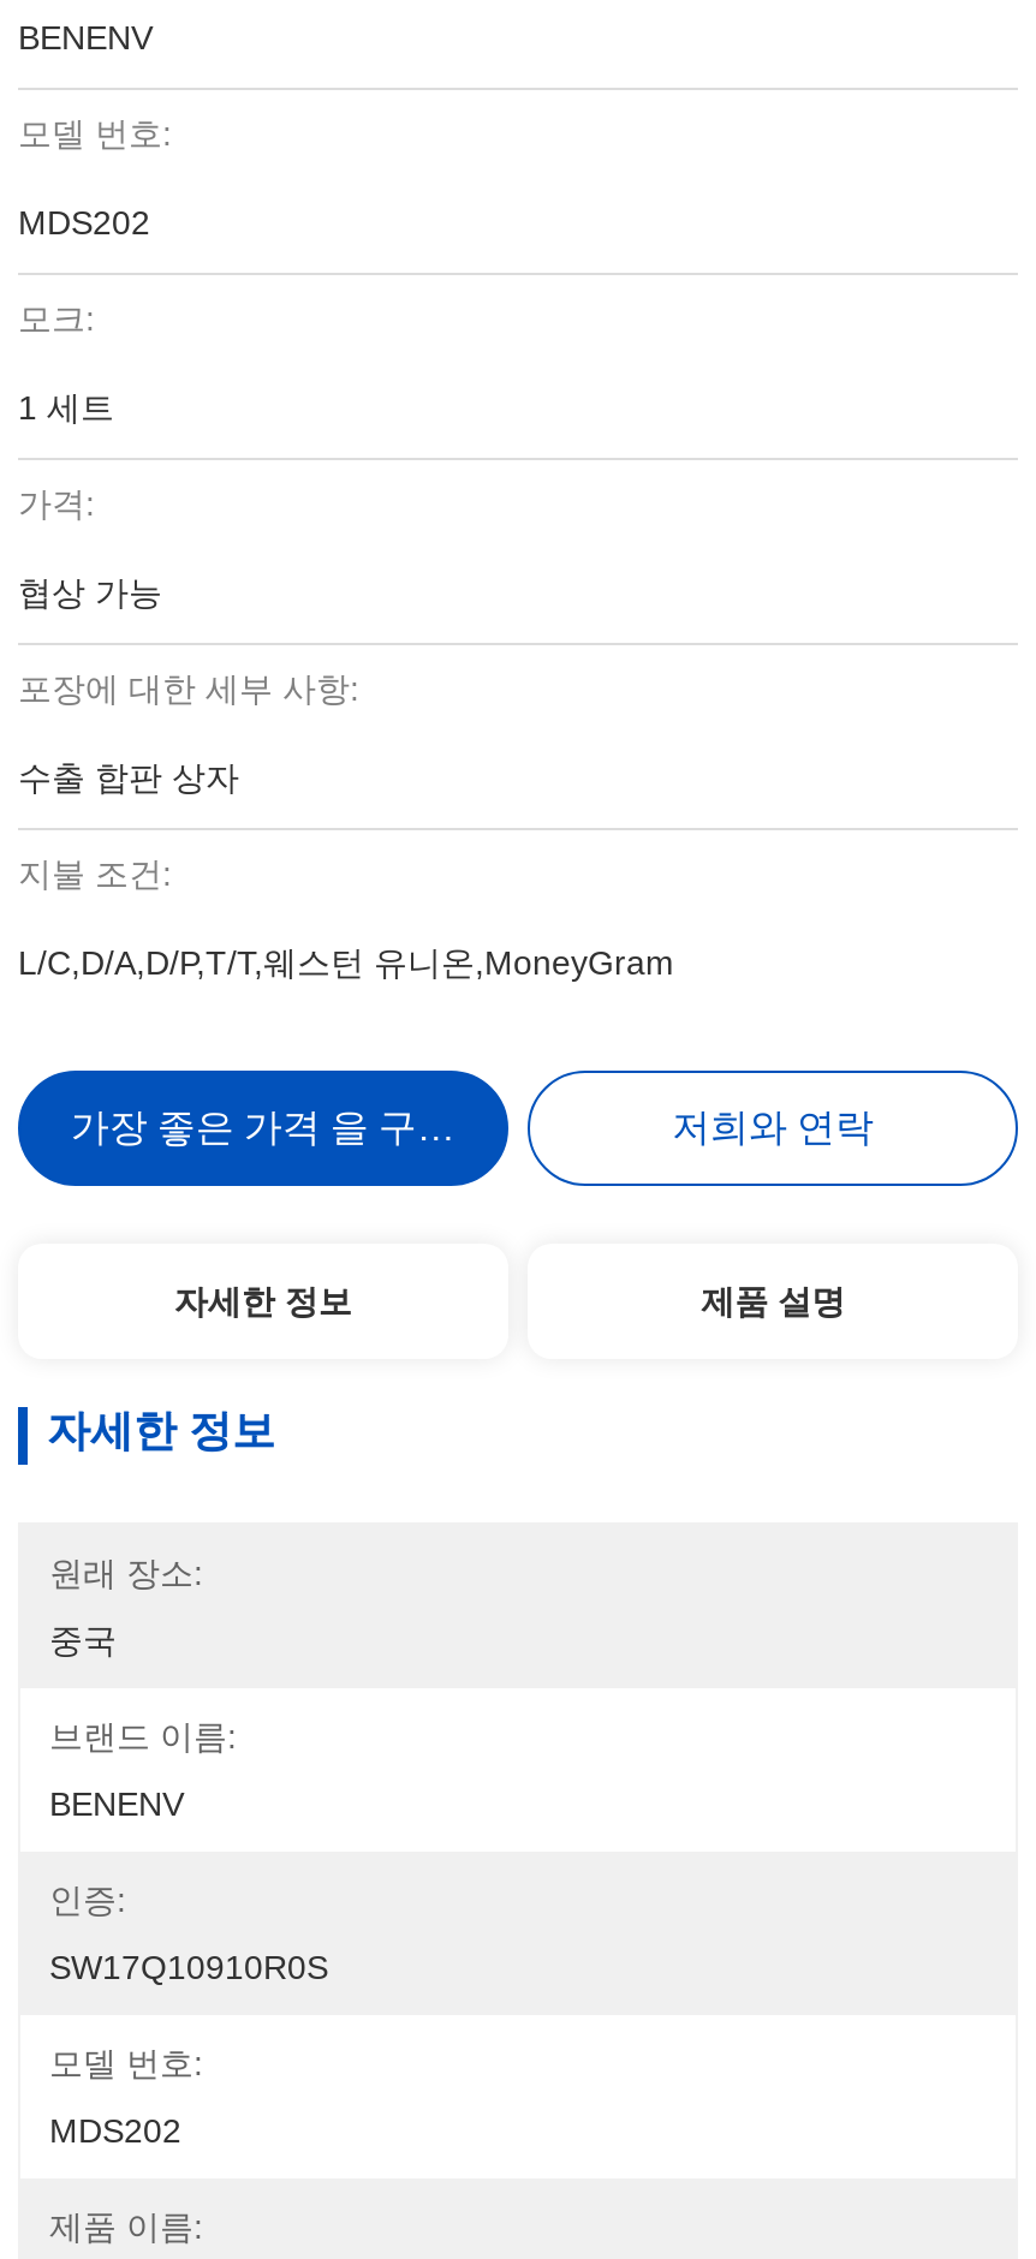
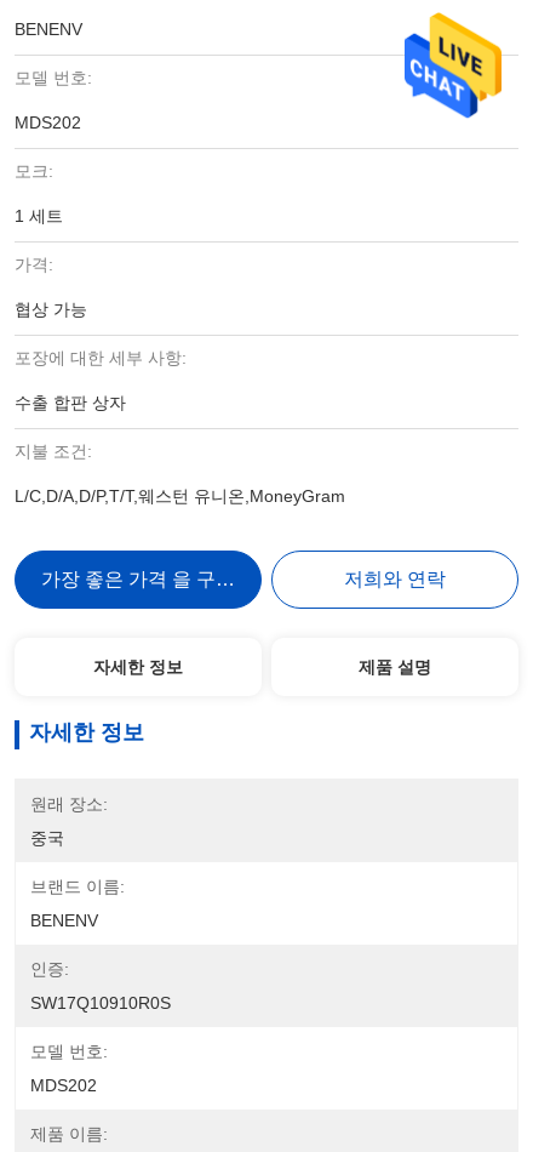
+ [image]
